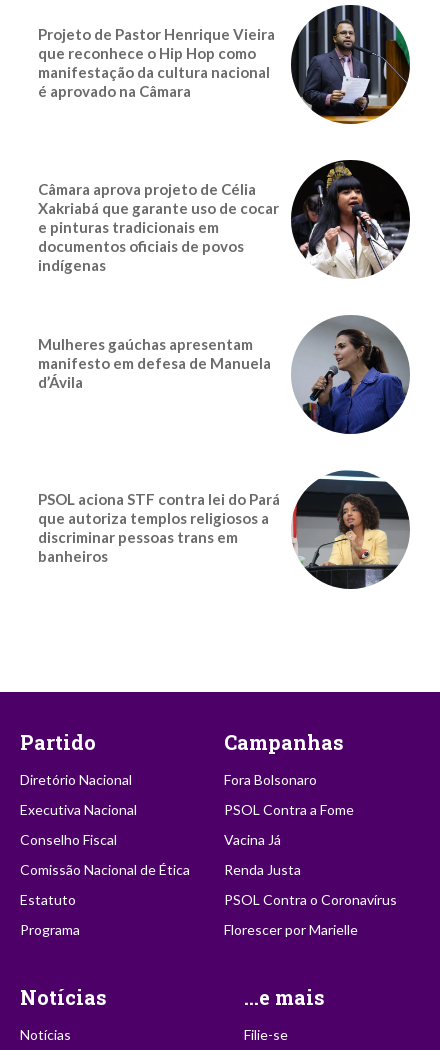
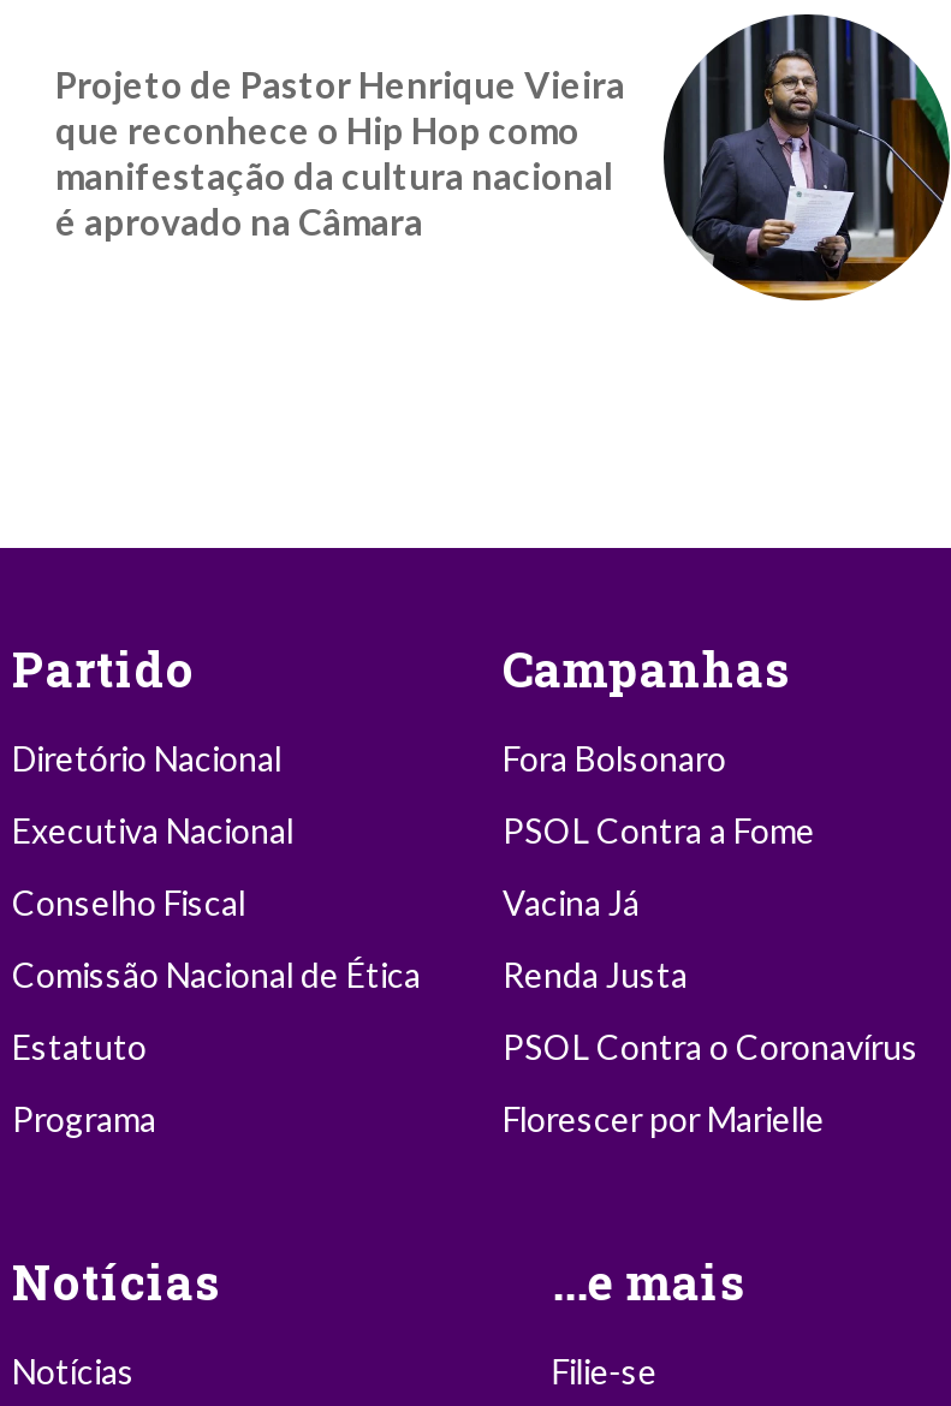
- [image]
- Câmara aprova projeto de Célia
- Xakriabá que garante uso de cocar
- e pinturas tradicionais em
- documentos oficiais de povos
- indígenas

- [image]
- Mulheres gaúchas apresentam
- manifesto em defesa de Manuela
- d’Ávila

- [image]
- PSOL aciona STF contra lei do Pará
- que autoriza templos religiosos a
- discriminar pessoas trans em
- banheiros
